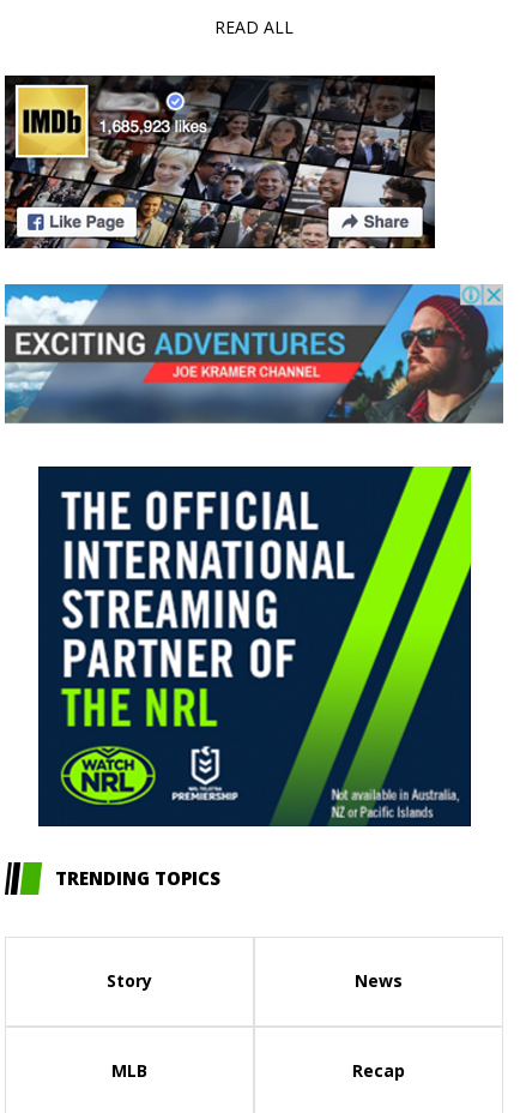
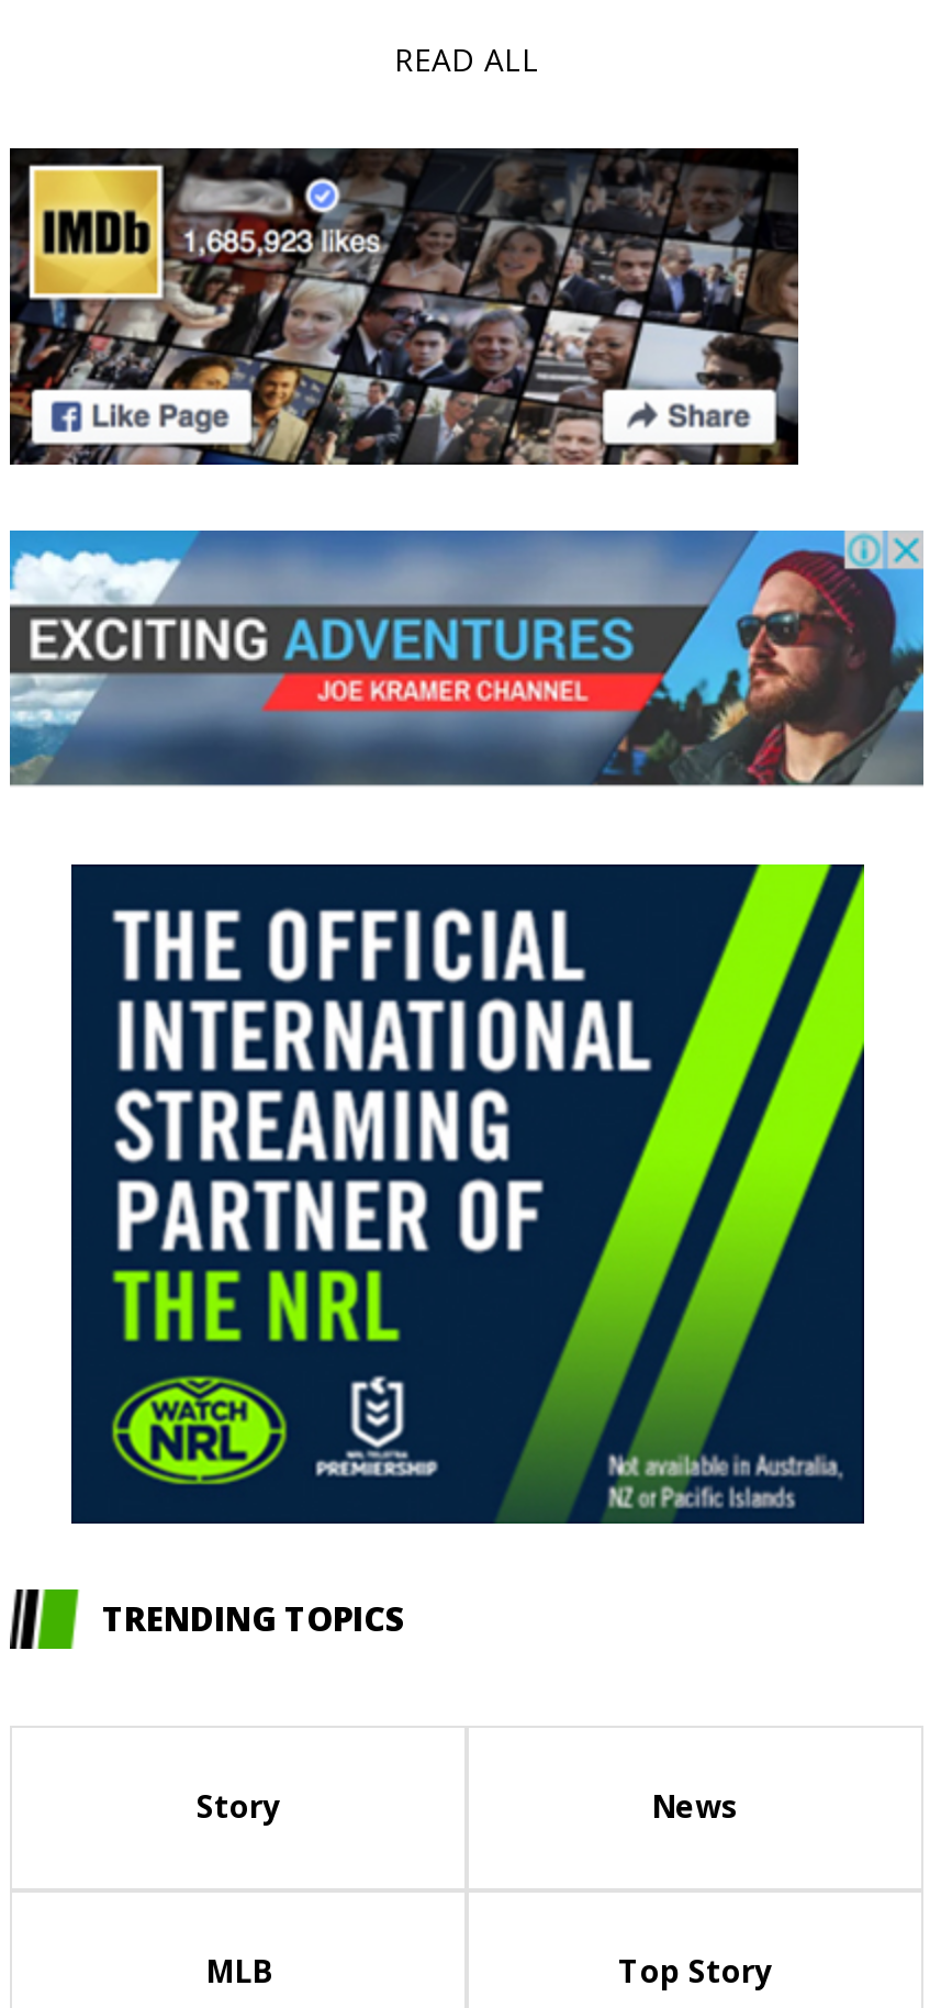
- Recap
+ Top Story
